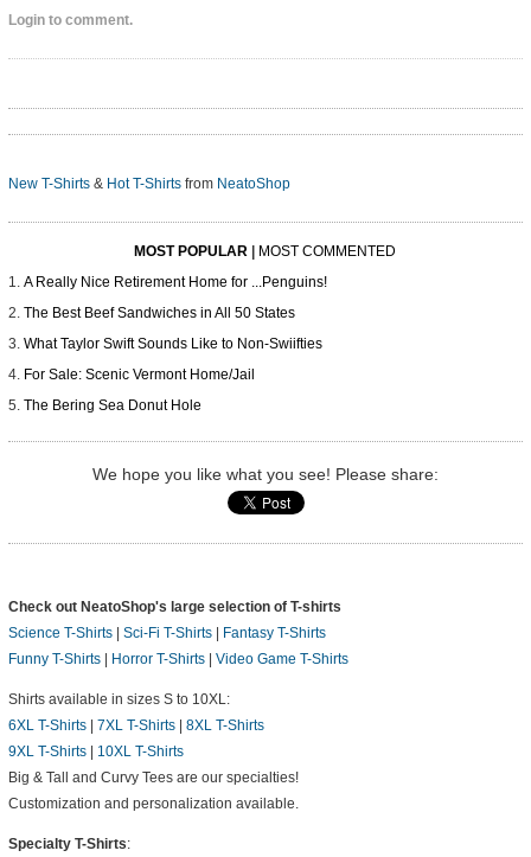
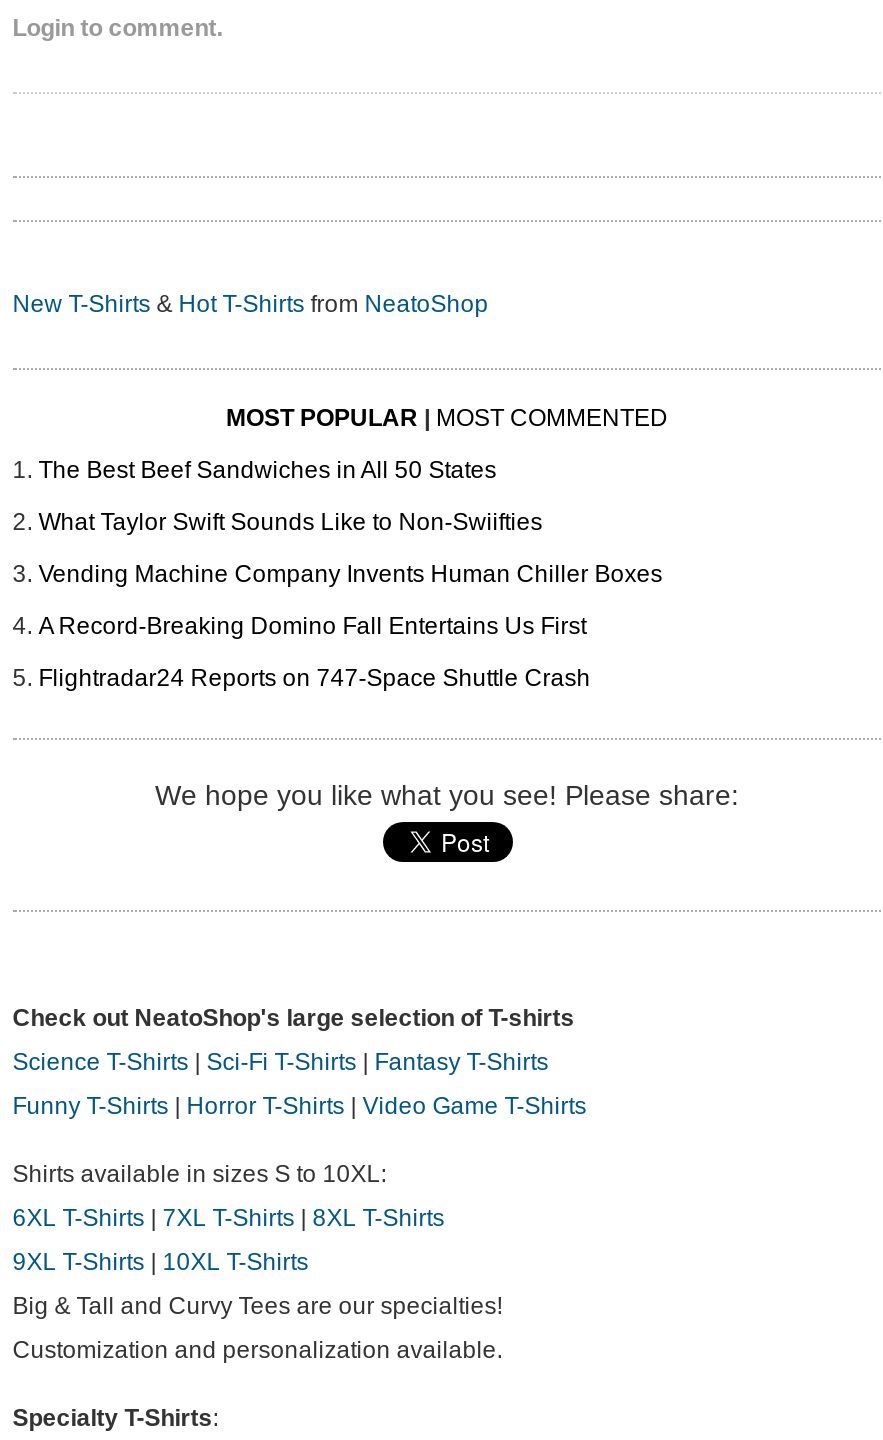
- A Really Nice Retirement Home for ...Penguins!

moved up: The Best Beef Sandwiches in All 50 States | What Taylor Swift Sounds Like to Non-Swiifties

- For Sale: Scenic Vermont Home/Jail
- The Bering Sea Donut Hole
+ Vending Machine Company Invents Human Chiller Boxes
+ A Record-Breaking Domino Fall Entertains Us First
+ Flightradar24 Reports on 747-Space Shuttle Crash
